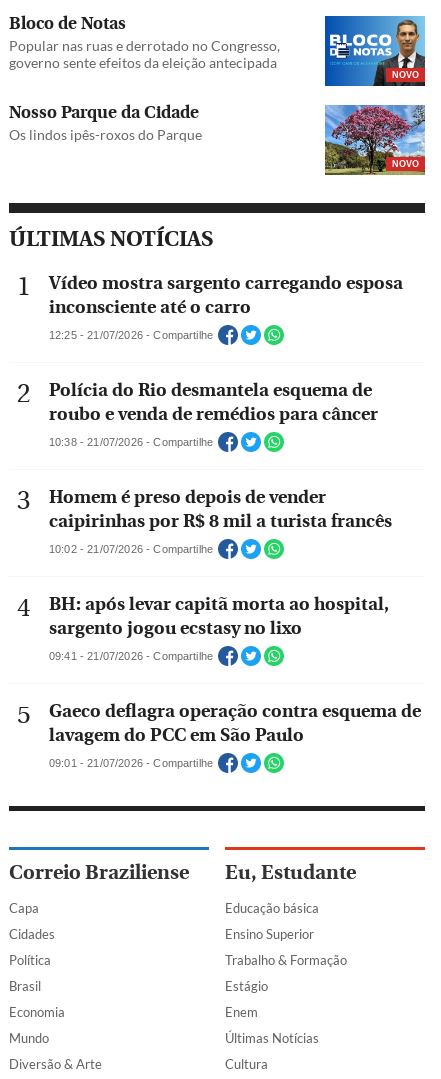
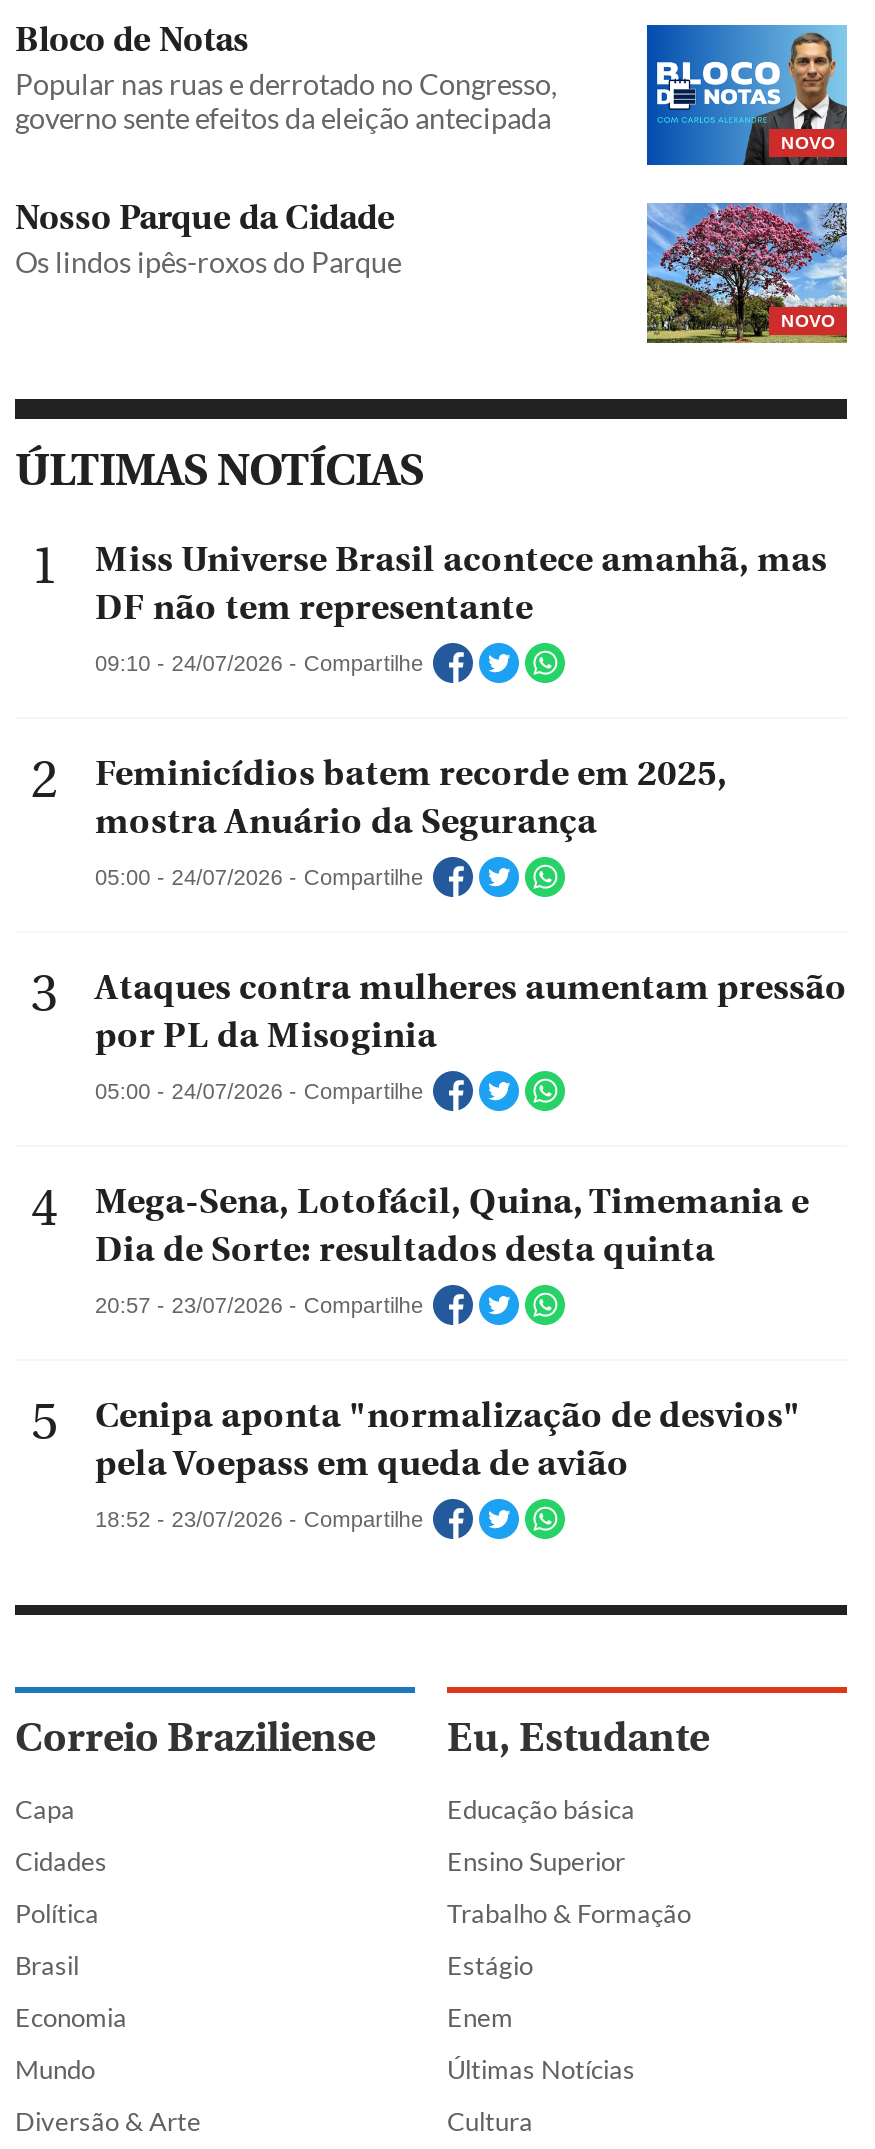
- Vídeo mostra sargento carregando esposa
- inconsciente até o carro
+ Miss Universe Brasil acontece amanhã, mas
+ DF não tem representante

- 12:25 - 21/07/2026 - Compartilhe
+ 09:10 - 24/07/2026 - Compartilhe

- Polícia do Rio desmantela esquema de
- roubo e venda de remédios para câncer
+ Feminicídios batem recorde em 2025,
+ mostra Anuário da Segurança

- 10:38 - 21/07/2026 - Compartilhe
+ 05:00 - 24/07/2026 - Compartilhe

- Homem é preso depois de vender
- caipirinhas por R$ 8 mil a turista francês
+ Ataques contra mulheres aumentam pressão
+ por PL da Misoginia

- 10:02 - 21/07/2026 - Compartilhe
+ 05:00 - 24/07/2026 - Compartilhe

- BH: após levar capitã morta ao hospital,
- sargento jogou ecstasy no lixo
+ Mega-Sena, Lotofácil, Quina, Timemania e
+ Dia de Sorte: resultados desta quinta

- 09:41 - 21/07/2026 - Compartilhe
+ 20:57 - 23/07/2026 - Compartilhe

- Gaeco deflagra operação contra esquema de
- lavagem do PCC em São Paulo
+ Cenipa aponta "normalização de desvios"
+ pela Voepass em queda de avião

- 09:01 - 21/07/2026 - Compartilhe
+ 18:52 - 23/07/2026 - Compartilhe
